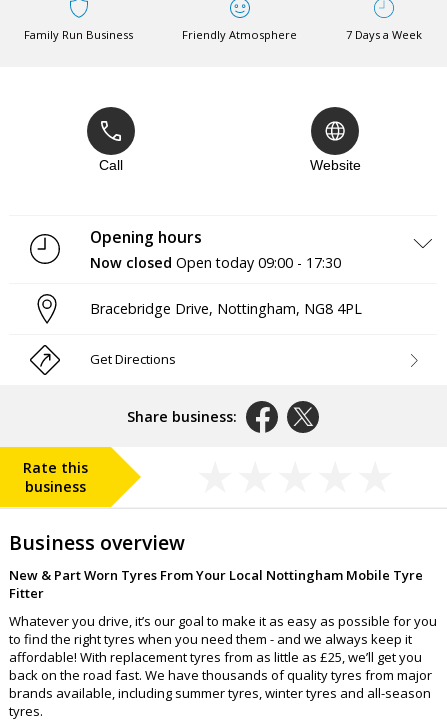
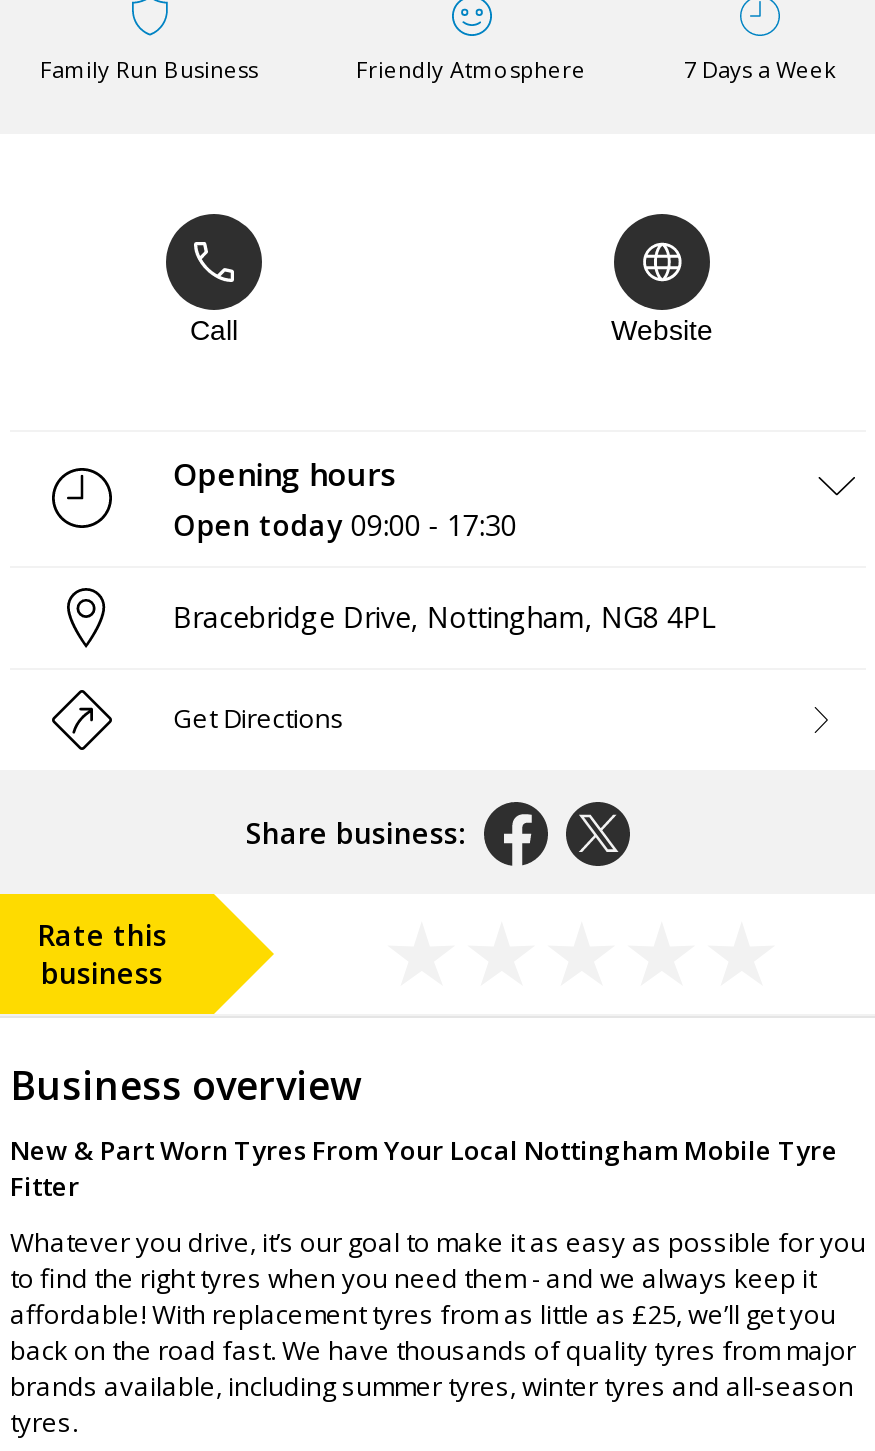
- Now closed Open today 09:00 - 17:30
+ Open today 09:00 - 17:30
